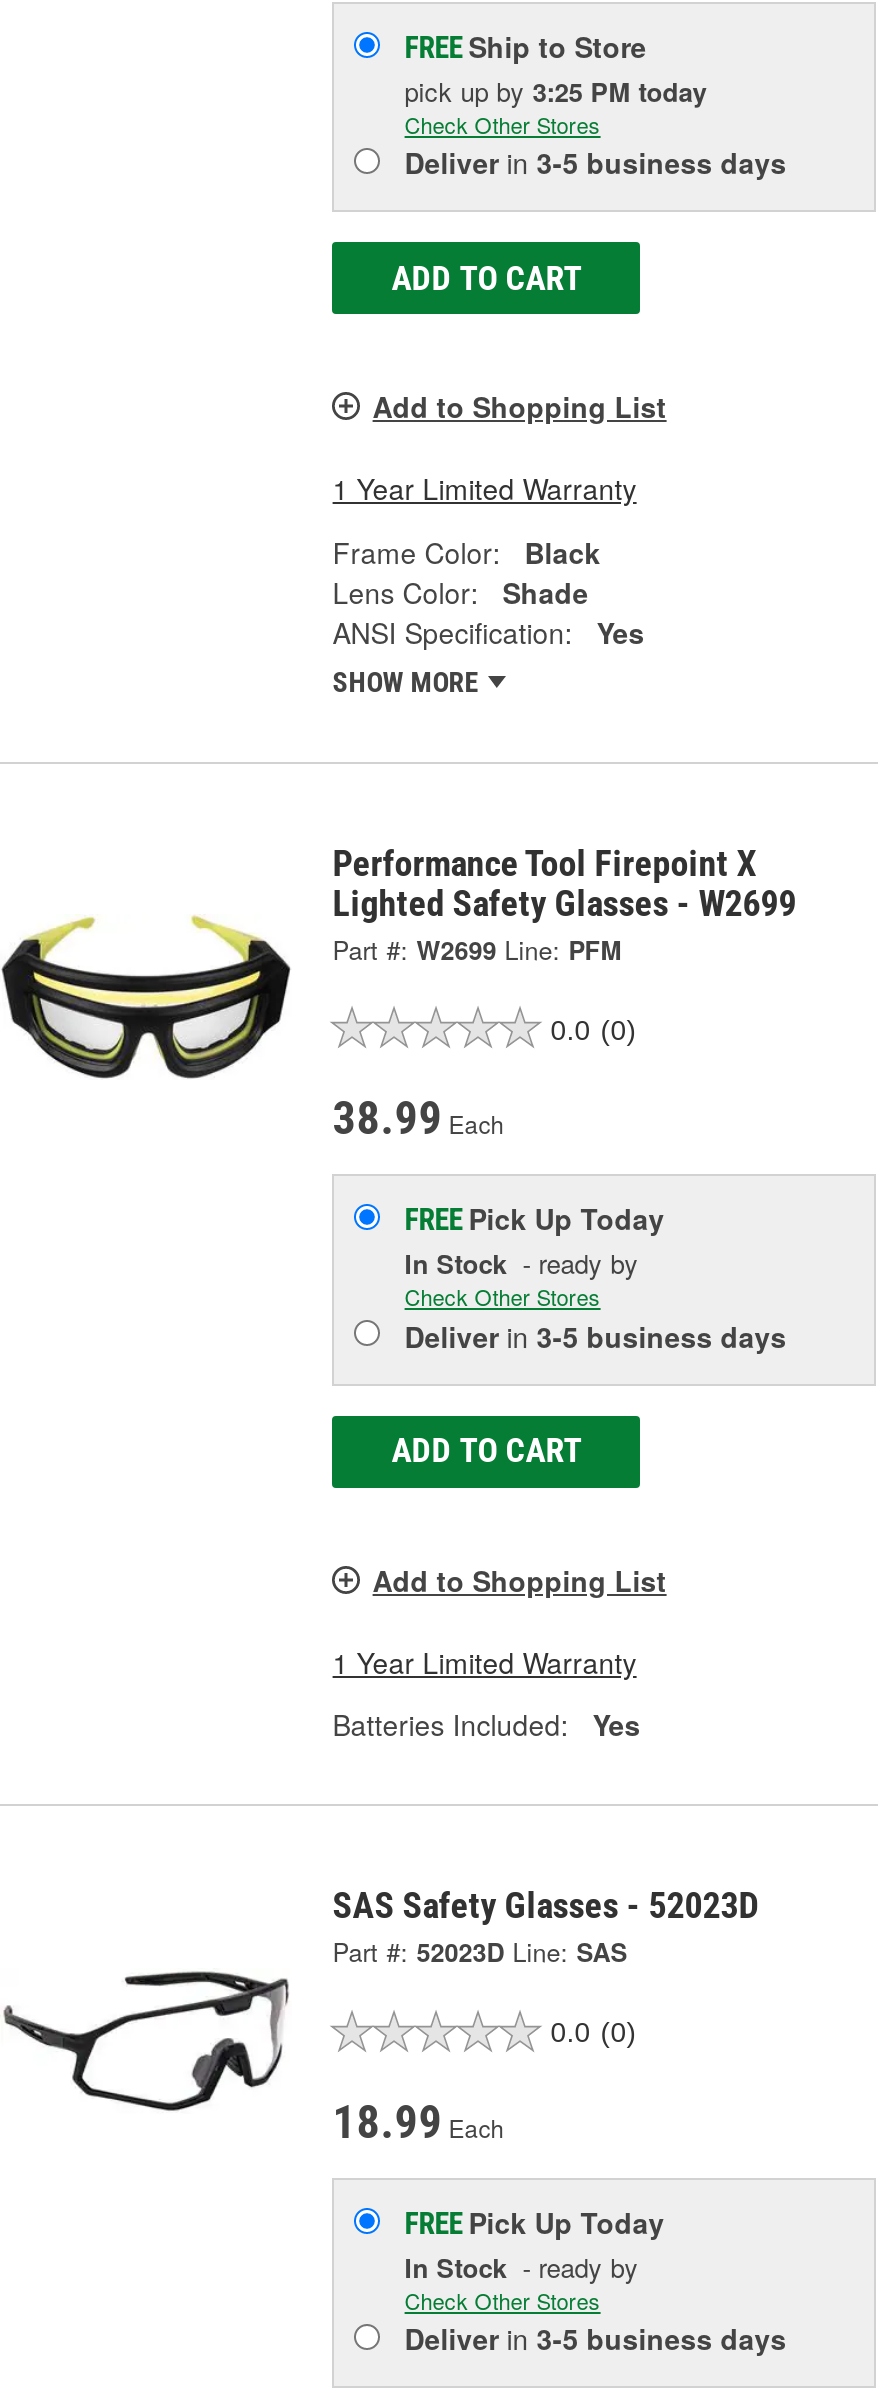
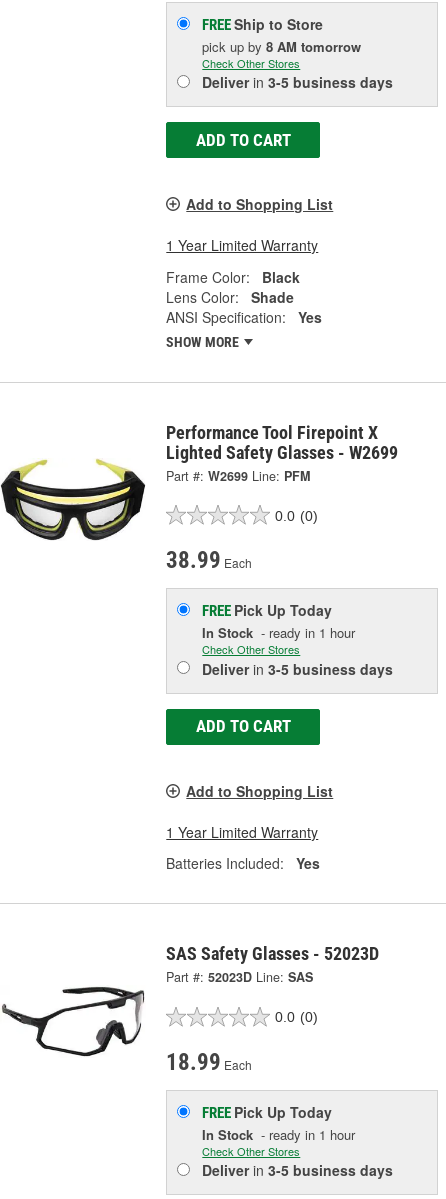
- pick up by 3:25 PM today
+ pick up by 8 AM tomorrow

- In Stock - ready by
+ In Stock - ready in 1 hour

- In Stock - ready by
+ In Stock - ready in 1 hour
